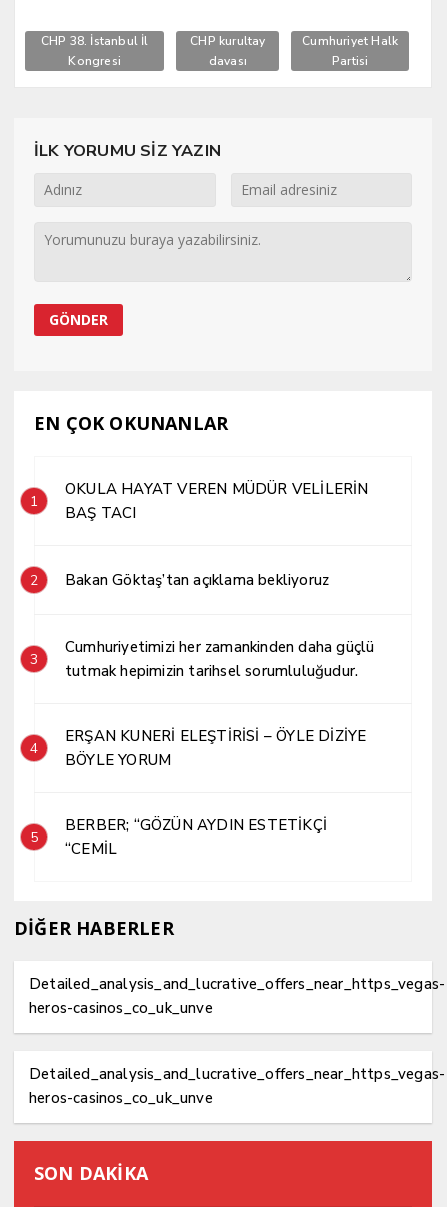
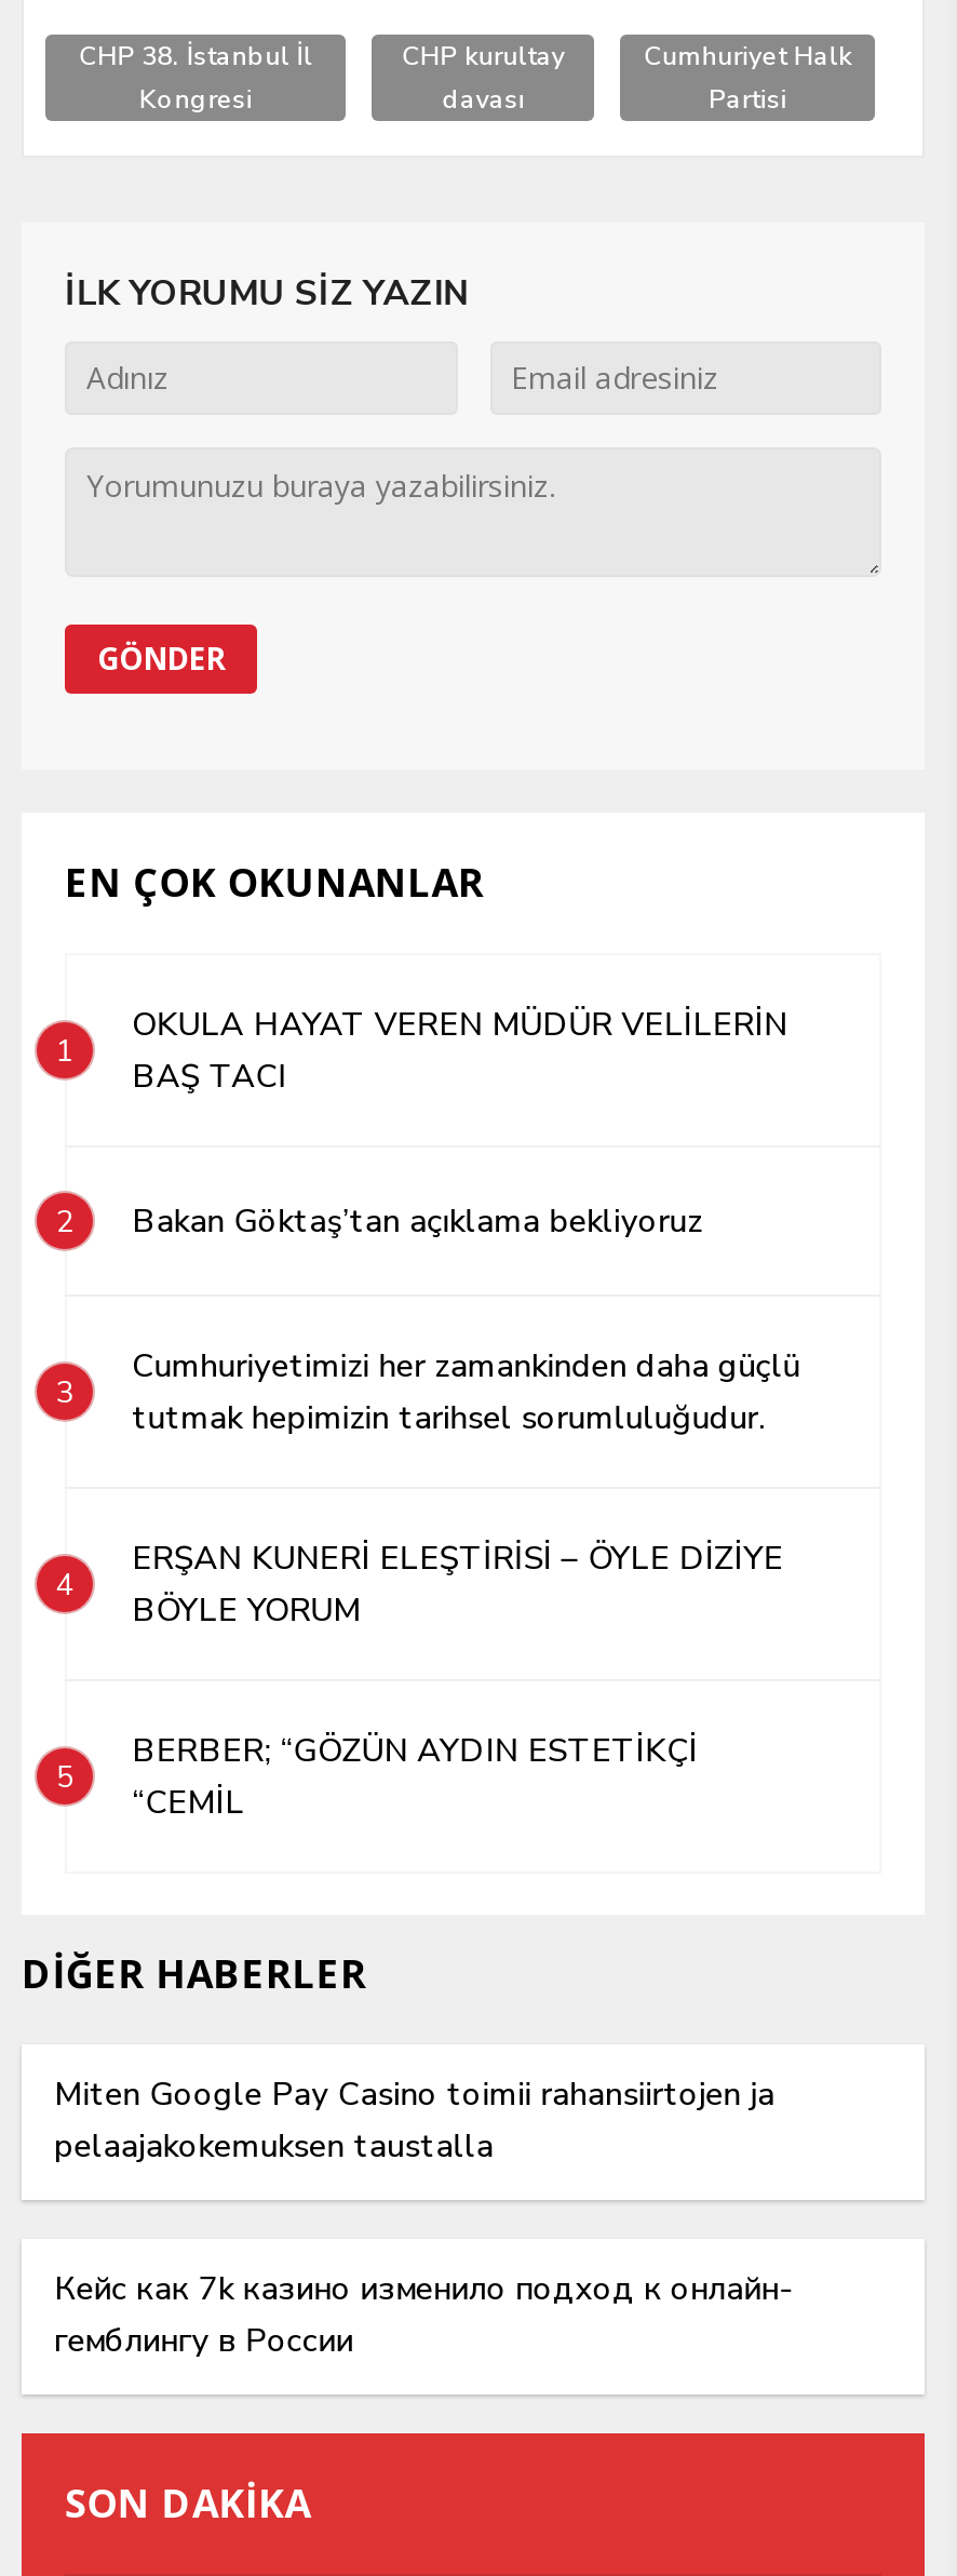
- Detailed_analysis_and_lucrative_offers_near_https_vegas-
- heros-casinos_co_uk_unve
+ Miten Google Pay Casino toimii rahansiirtojen ja
+ pelaajakokemuksen taustalla

- Detailed_analysis_and_lucrative_offers_near_https_vegas-
- heros-casinos_co_uk_unve
+ Кейс как 7k казино изменило подход к онлайн-
+ гемблингу в России
